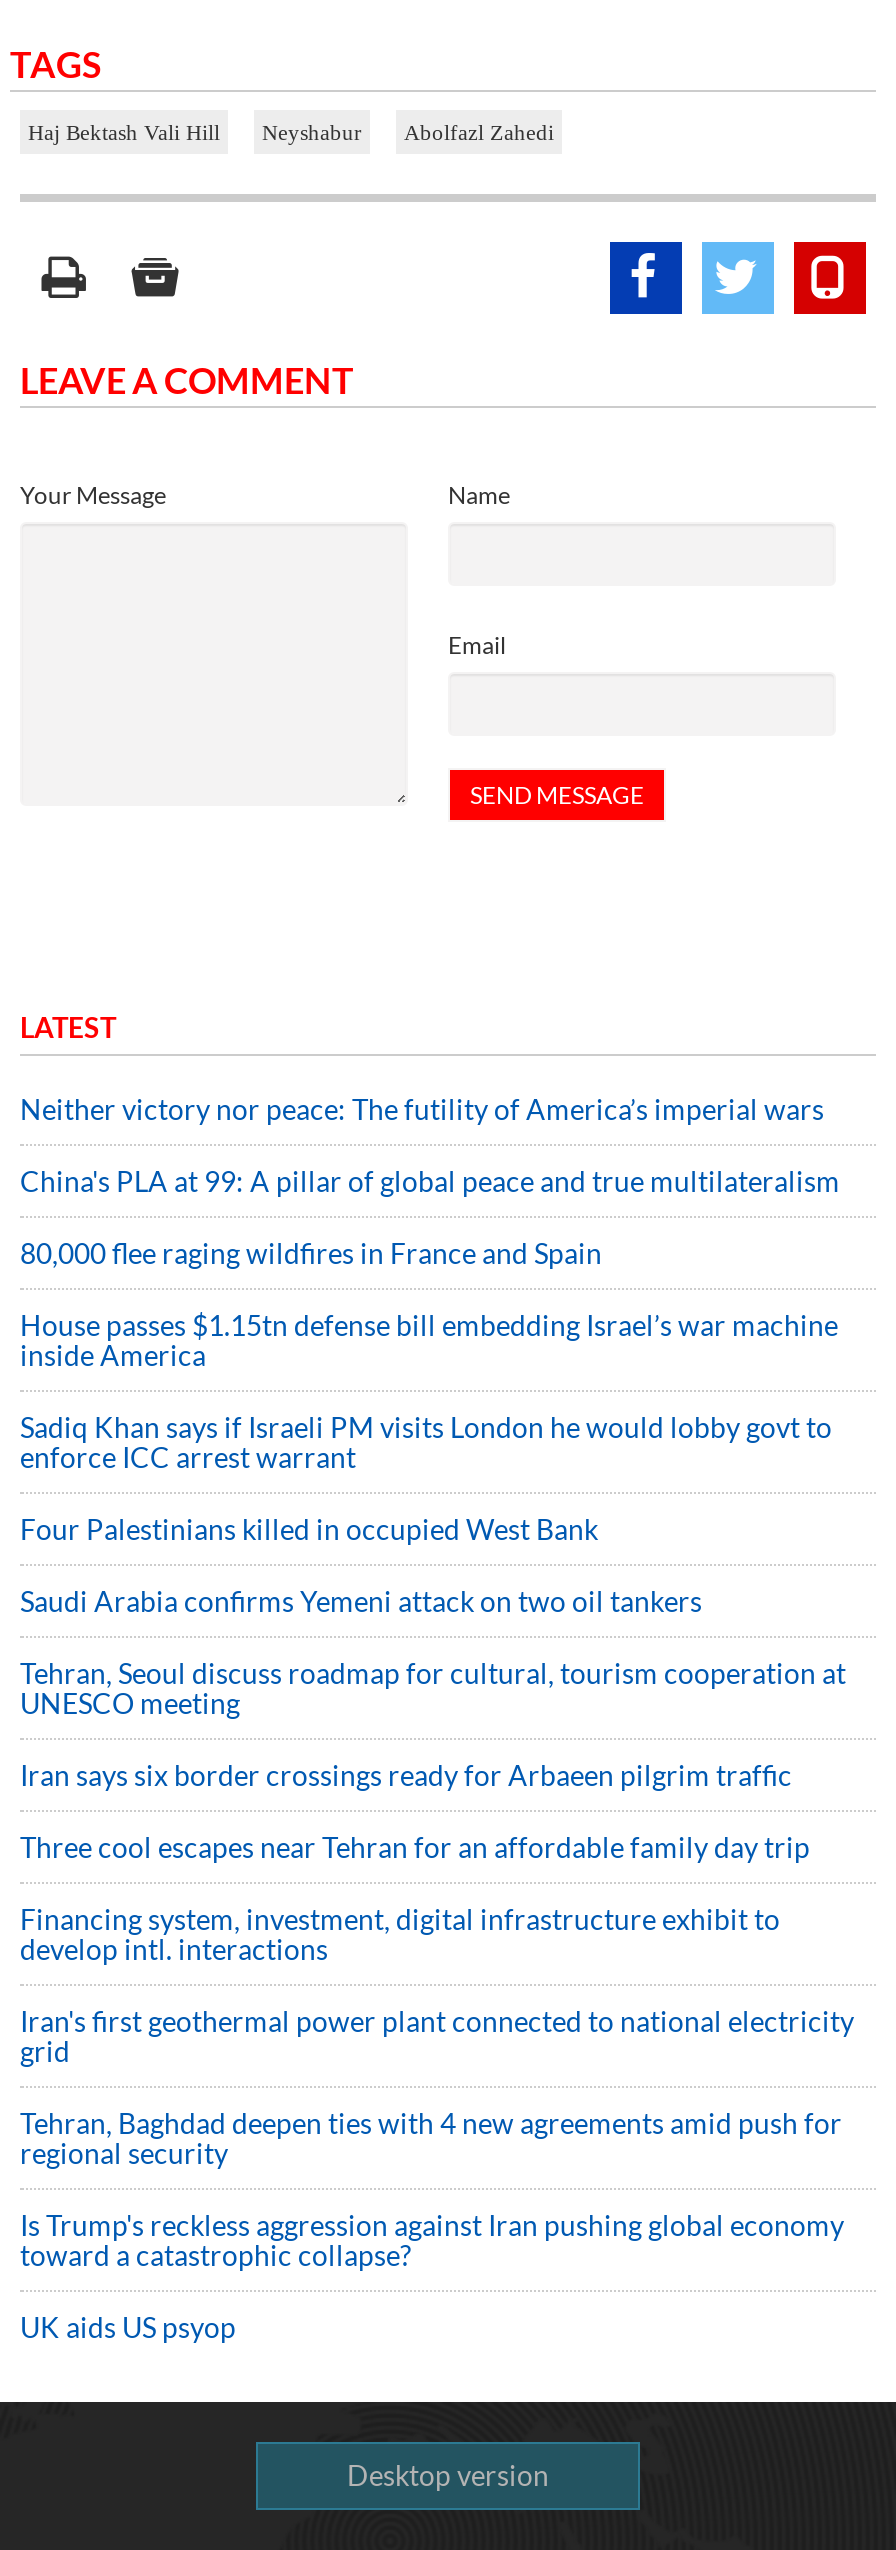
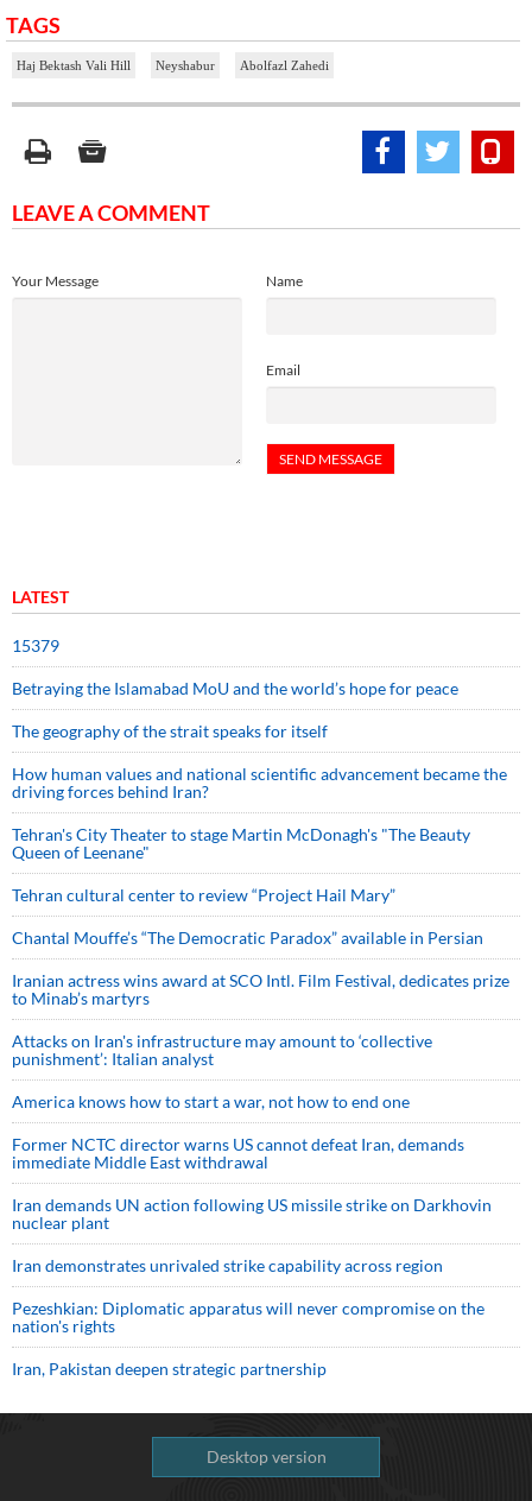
- Neither victory nor peace: The futility of America’s imperial wars
+ 15379

- China's PLA at 99: A pillar of global peace and true multilateralism
+ Betraying the Islamabad MoU and the world’s hope for peace

- 80,000 flee raging wildfires in France and Spain
+ The geography of the strait speaks for itself

- House passes $1.15tn defense bill embedding Israel’s war machine
- inside America
+ How human values and national scientific advancement became the
+ driving forces behind Iran?

- Sadiq Khan says if Israeli PM visits London he would lobby govt to
- enforce ICC arrest warrant
+ Tehran's City Theater to stage Martin McDonagh's "The Beauty
+ Queen of Leenane"

- Four Palestinians killed in occupied West Bank
+ Tehran cultural center to review “Project Hail Mary”

- Saudi Arabia confirms Yemeni attack on two oil tankers
+ Chantal Mouffe’s “The Democratic Paradox” available in Persian

- Tehran, Seoul discuss roadmap for cultural, tourism cooperation at
- UNESCO meeting
+ Iranian actress wins award at SCO Intl. Film Festival, dedicates prize
+ to Minab’s martyrs

- Iran says six border crossings ready for Arbaeen pilgrim traffic
+ Attacks on Iran's infrastructure may amount to ‘collective
+ punishment’: Italian analyst

- Three cool escapes near Tehran for an affordable family day trip
+ America knows how to start a war, not how to end one

- Financing system, investment, digital infrastructure exhibit to
- develop intl. interactions
+ Former NCTC director warns US cannot defeat Iran, demands
+ immediate Middle East withdrawal

- Iran's first geothermal power plant connected to national electricity
- grid
+ Iran demands UN action following US missile strike on Darkhovin
+ nuclear plant

- Tehran, Baghdad deepen ties with 4 new agreements amid push for
- regional security
+ Iran demonstrates unrivaled strike capability across region

- Is Trump's reckless aggression against Iran pushing global economy
- toward a catastrophic collapse?
+ Pezeshkian: Diplomatic apparatus will never compromise on the
+ nation's rights

- UK aids US psyop
+ Iran, Pakistan deepen strategic partnership
